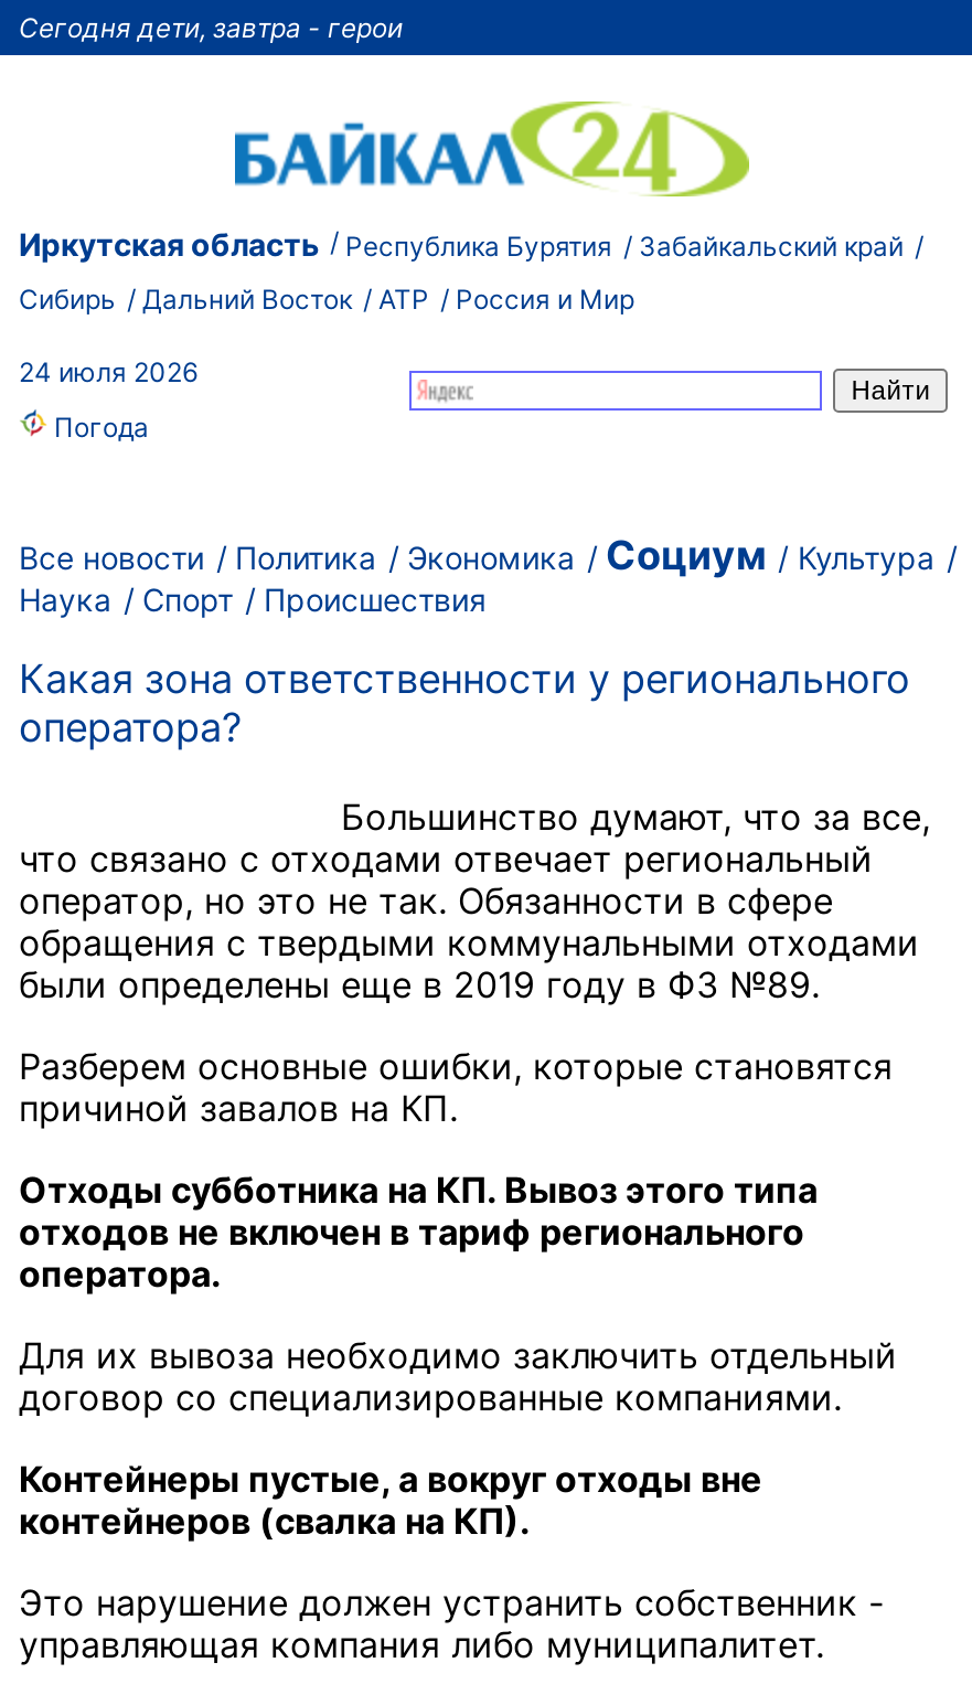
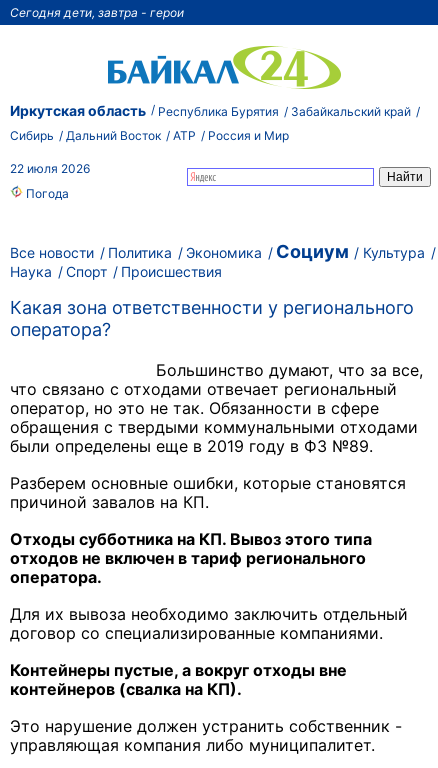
- 24 июля 2026
+ 22 июля 2026
